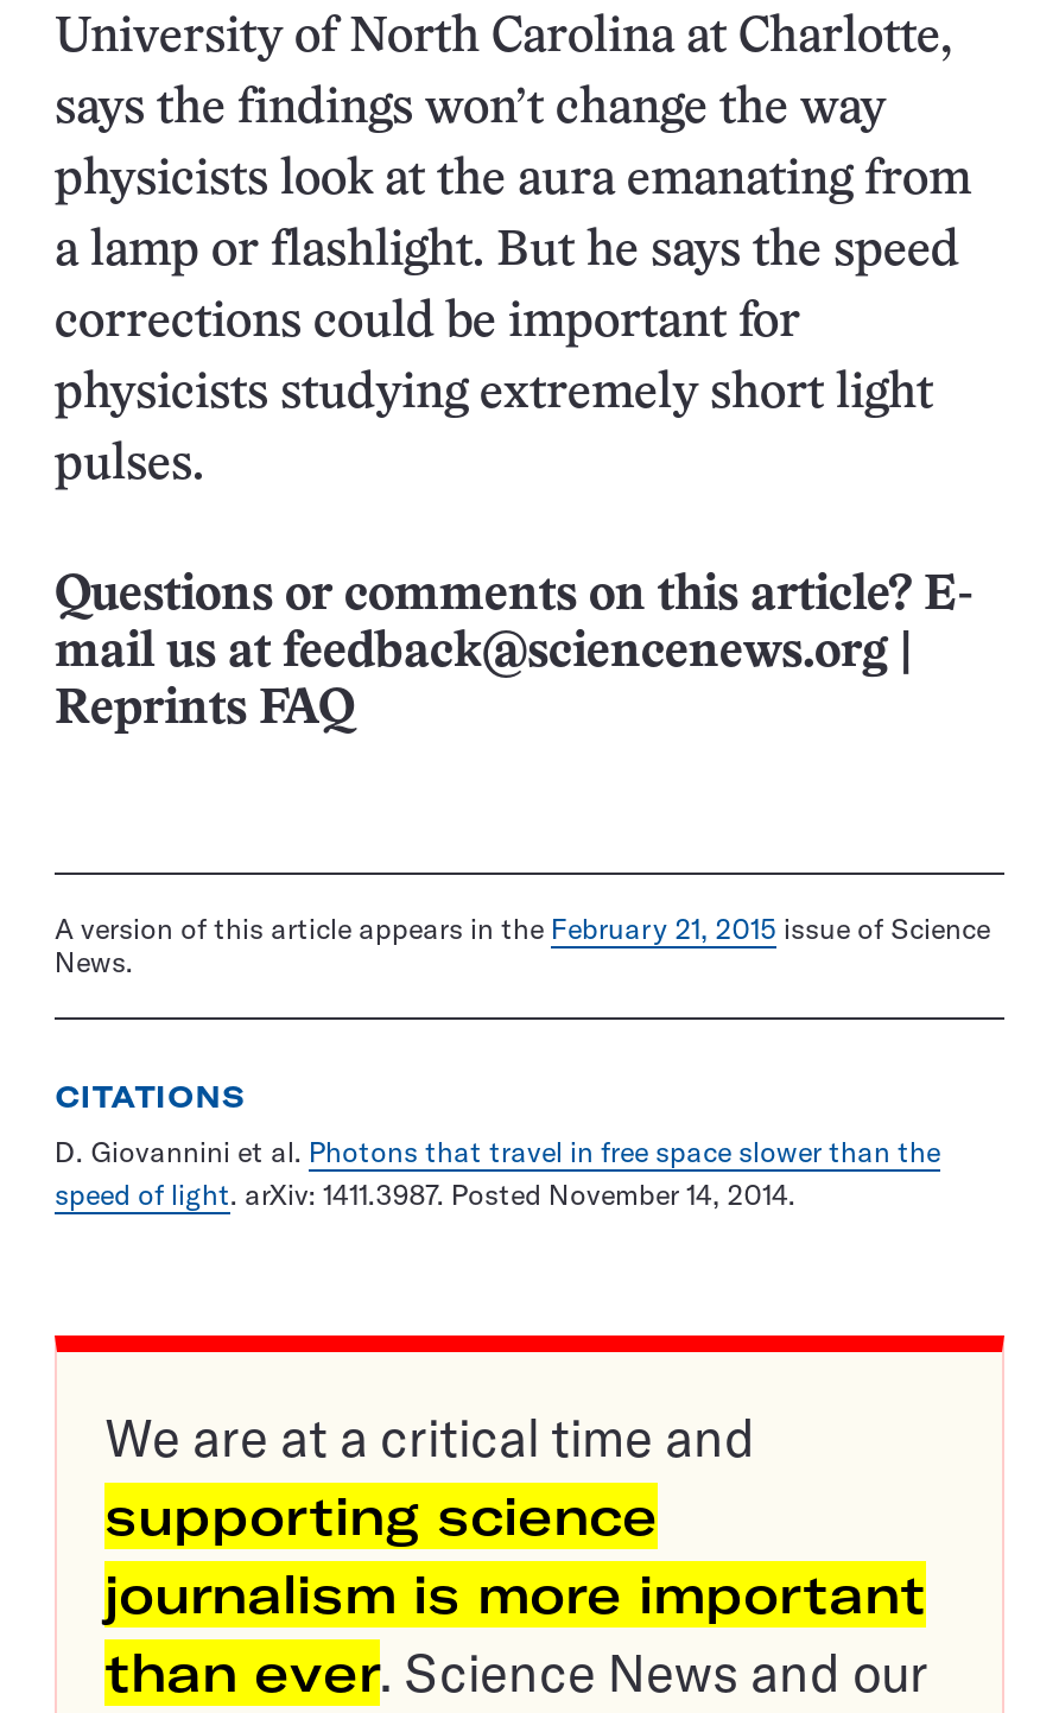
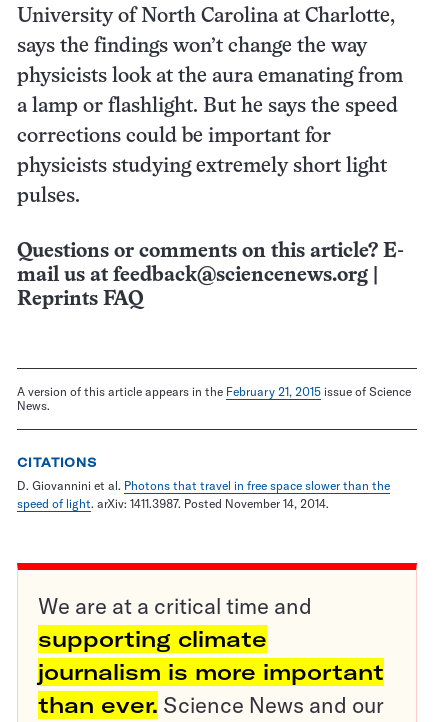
- supporting science
+ supporting climate
